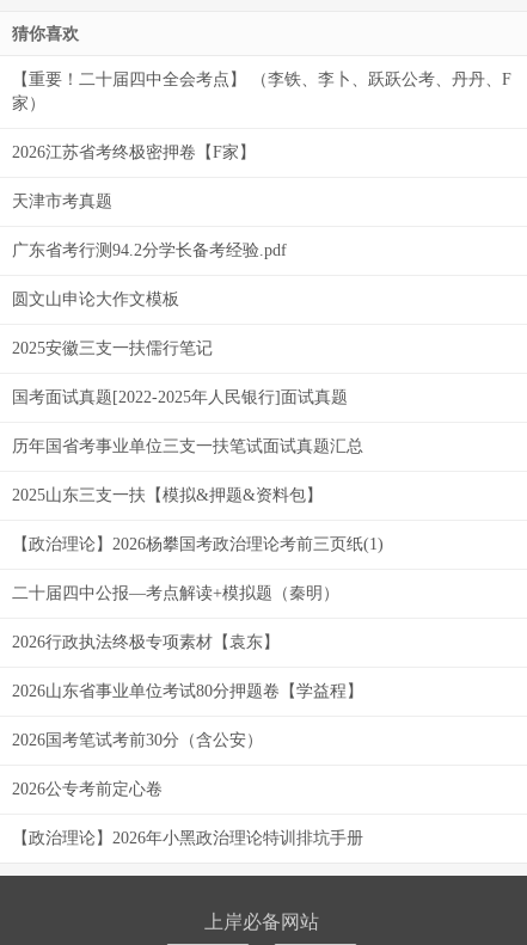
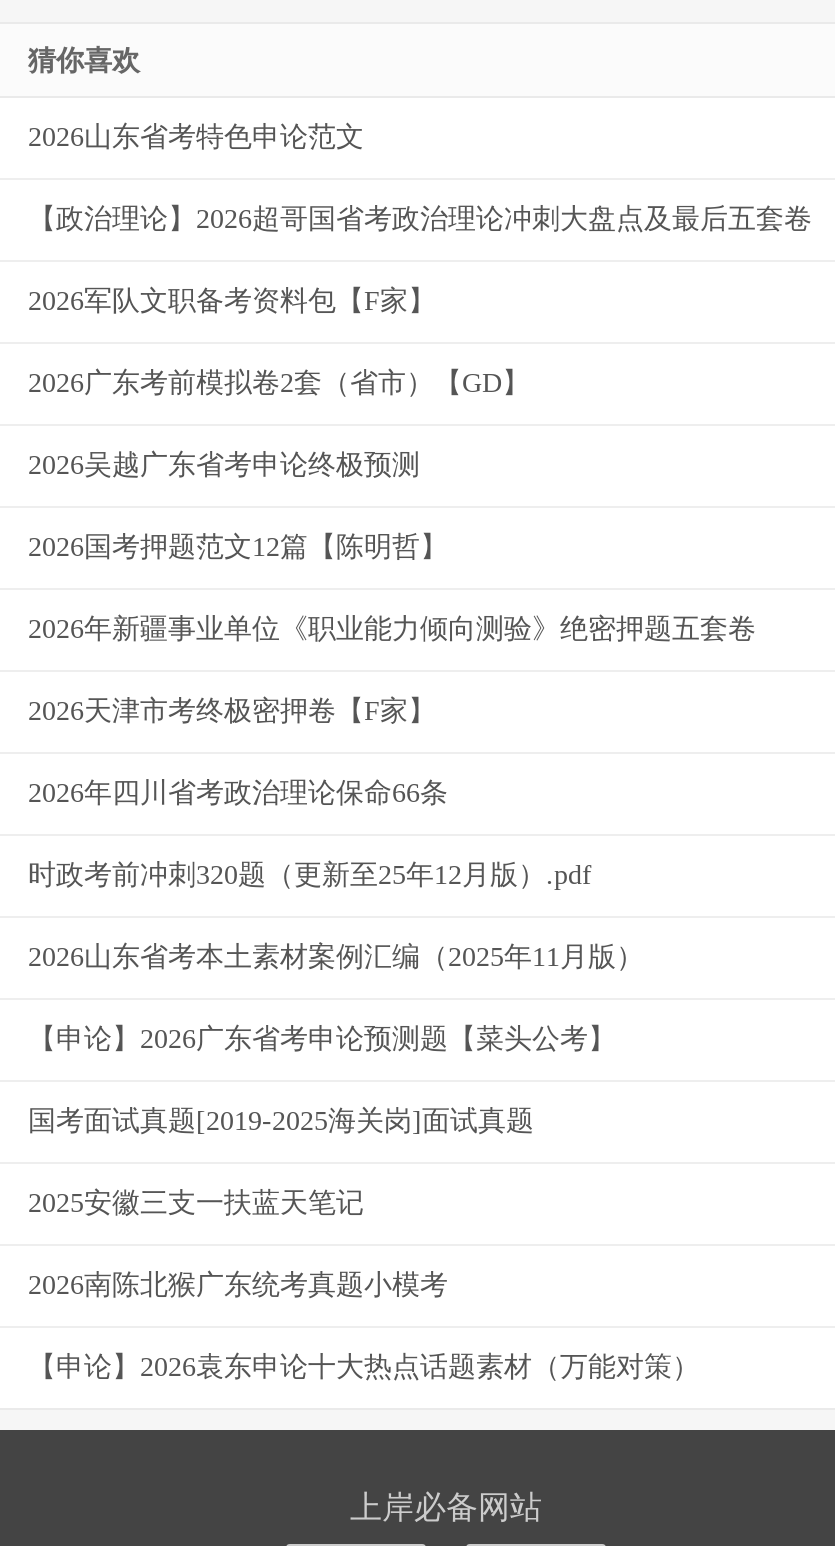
- 【重要！二十届四中全会考点】 （李铁、李卜、跃跃公考、丹丹、F
- 家）
+ 2026山东省考特色申论范文

- 2026江苏省考终极密押卷【F家】
+ 【政治理论】2026超哥国省考政治理论冲刺大盘点及最后五套卷

- 天津市考真题
+ 2026军队文职备考资料包【F家】

- 广东省考行测94.2分学长备考经验.pdf
+ 2026广东考前模拟卷2套（省市）【GD】

- 圆文山申论大作文模板
+ 2026吴越广东省考申论终极预测

- 2025安徽三支一扶儒行笔记
+ 2026国考押题范文12篇【陈明哲】

- 国考面试真题[2022-2025年人民银行]面试真题
+ 2026年新疆事业单位《职业能力倾向测验》绝密押题五套卷

- 历年国省考事业单位三支一扶笔试面试真题汇总
+ 2026天津市考终极密押卷【F家】

- 2025山东三支一扶【模拟&押题&资料包】
+ 2026年四川省考政治理论保命66条

- 【政治理论】2026杨攀国考政治理论考前三页纸(1)
+ 时政考前冲刺320题（更新至25年12月版）.pdf

- 二十届四中公报—考点解读+模拟题（秦明）
+ 2026山东省考本土素材案例汇编（2025年11月版）

- 2026行政执法终极专项素材【袁东】
+ 【申论】2026广东省考申论预测题【菜头公考】

- 2026山东省事业单位考试80分押题卷【学益程】
+ 国考面试真题[2019-2025海关岗]面试真题

- 2026国考笔试考前30分（含公安）
+ 2025安徽三支一扶蓝天笔记

- 2026公专考前定心卷
+ 2026南陈北猴广东统考真题小模考

- 【政治理论】2026年小黑政治理论特训排坑手册
+ 【申论】2026袁东申论十大热点话题素材（万能对策）
